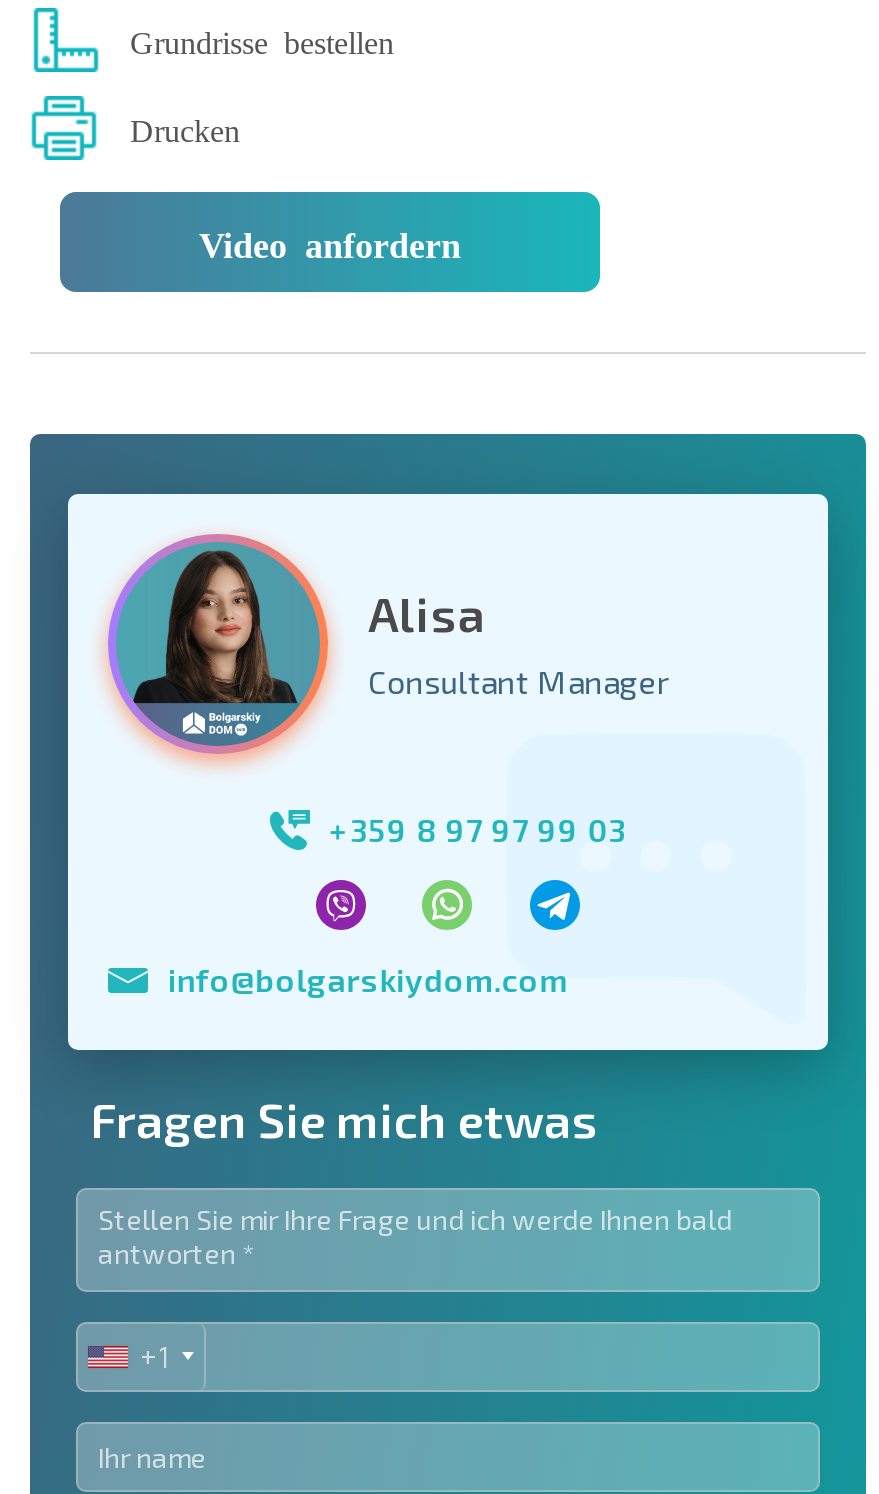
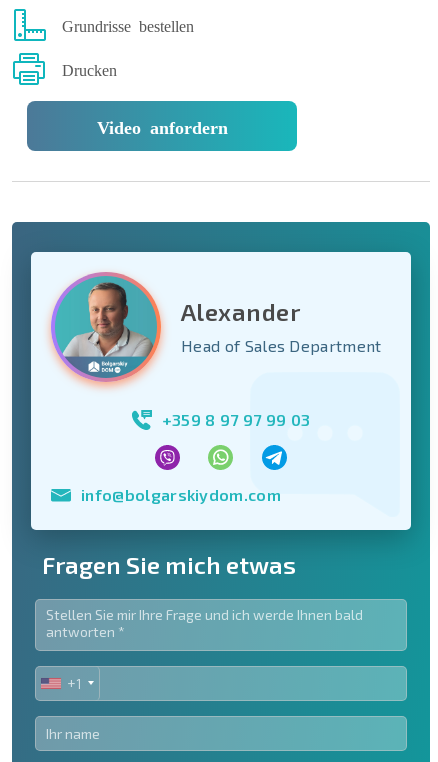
- [image]
- Alisa
- Consultant Manager
+ [image]
+ Alexander
+ Head of Sales Department
